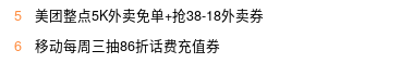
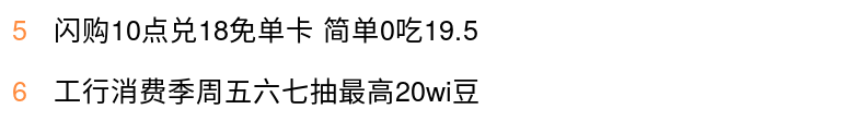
- 美团整点5K外卖免单+抢38-18外卖券
+ 闪购10点兑18免单卡 简单0吃19.5

- 移动每周三抽86折话费充值券
+ 工行消费季周五六七抽最高20wi豆
